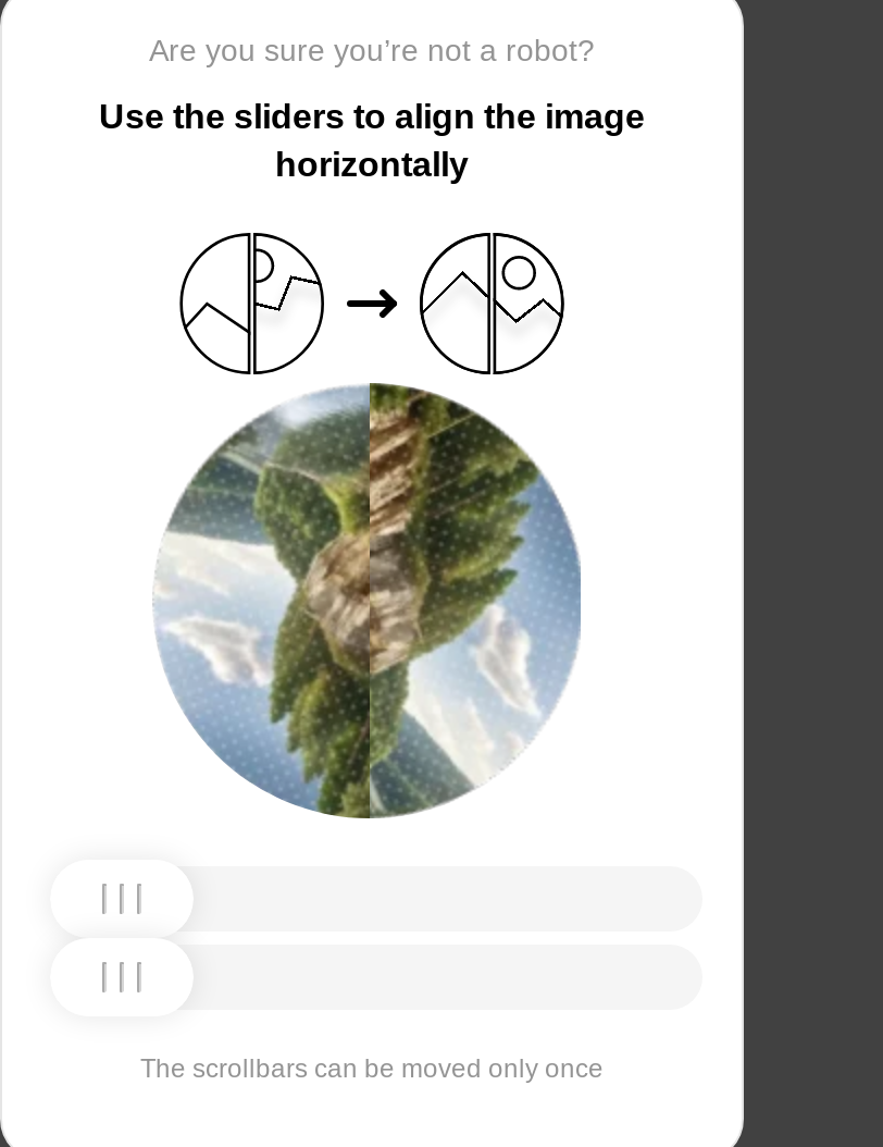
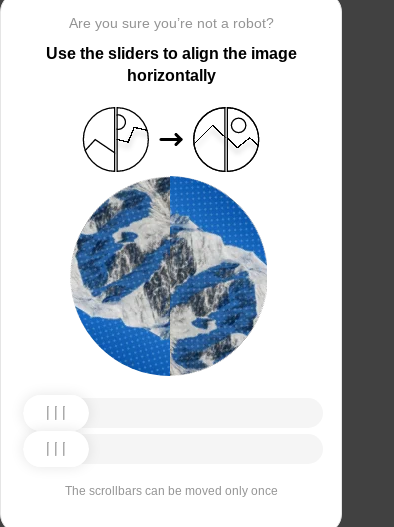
- [image]
+ [image]
